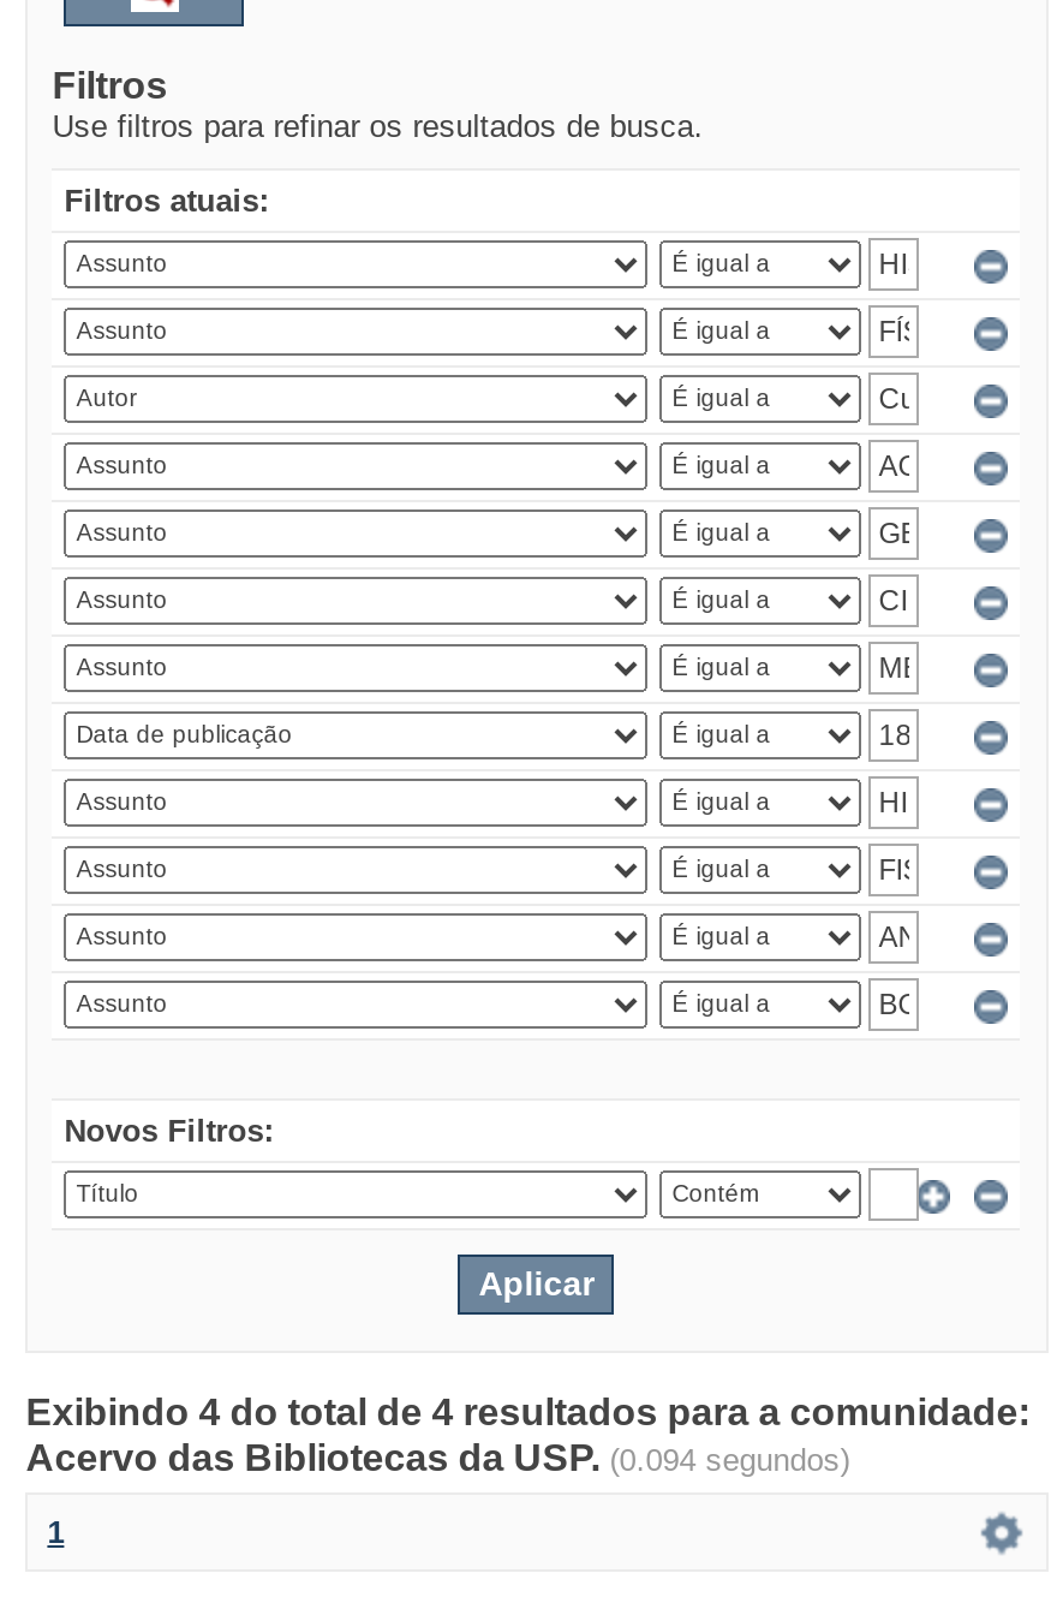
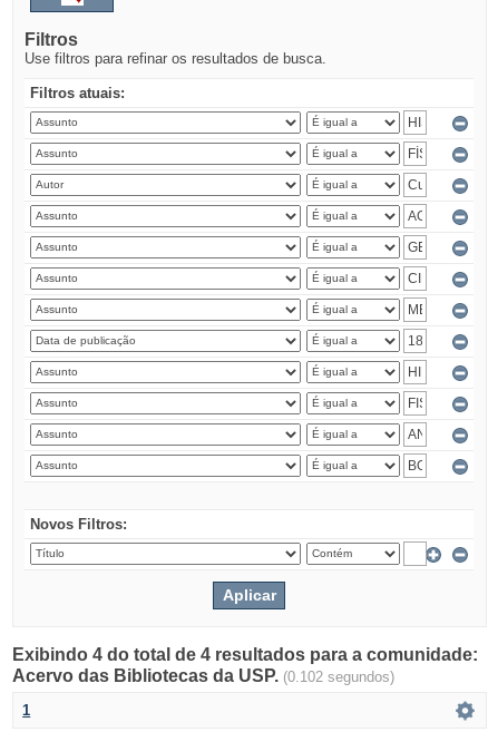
- Acervo das Bibliotecas da USP. (0.094 segundos)
+ Acervo das Bibliotecas da USP. (0.102 segundos)
